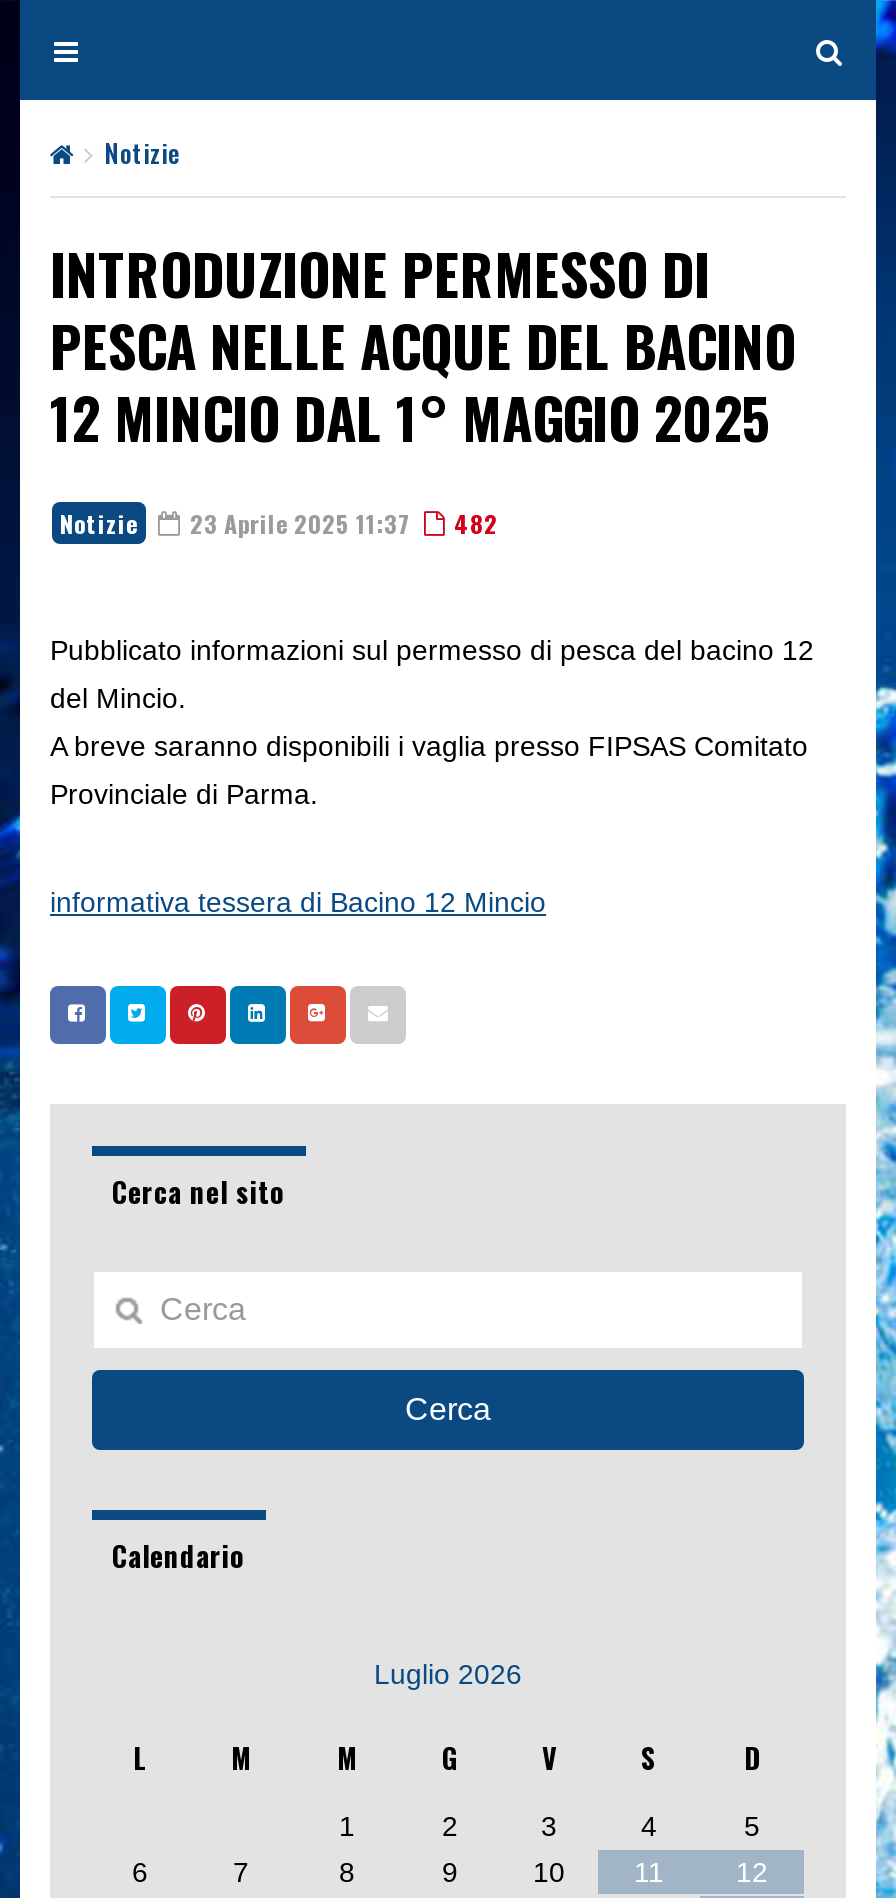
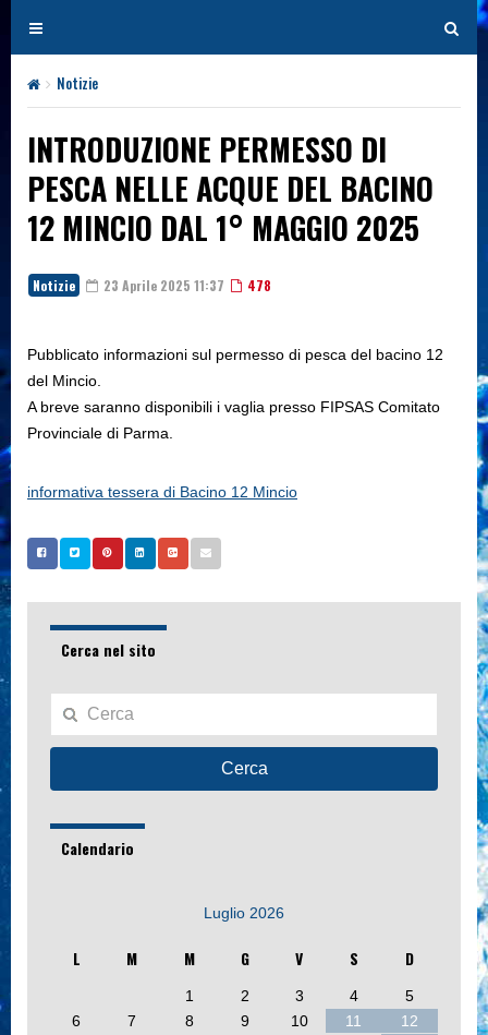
- 482
+ 478
